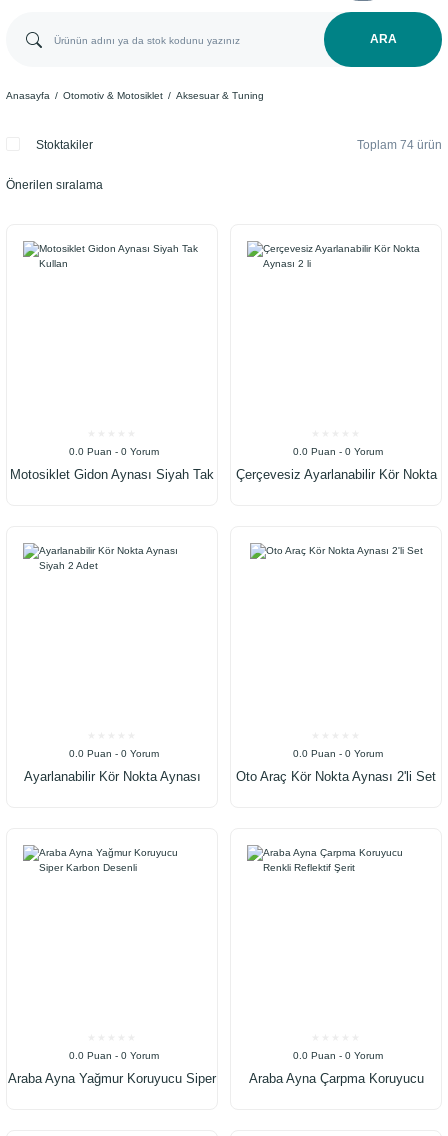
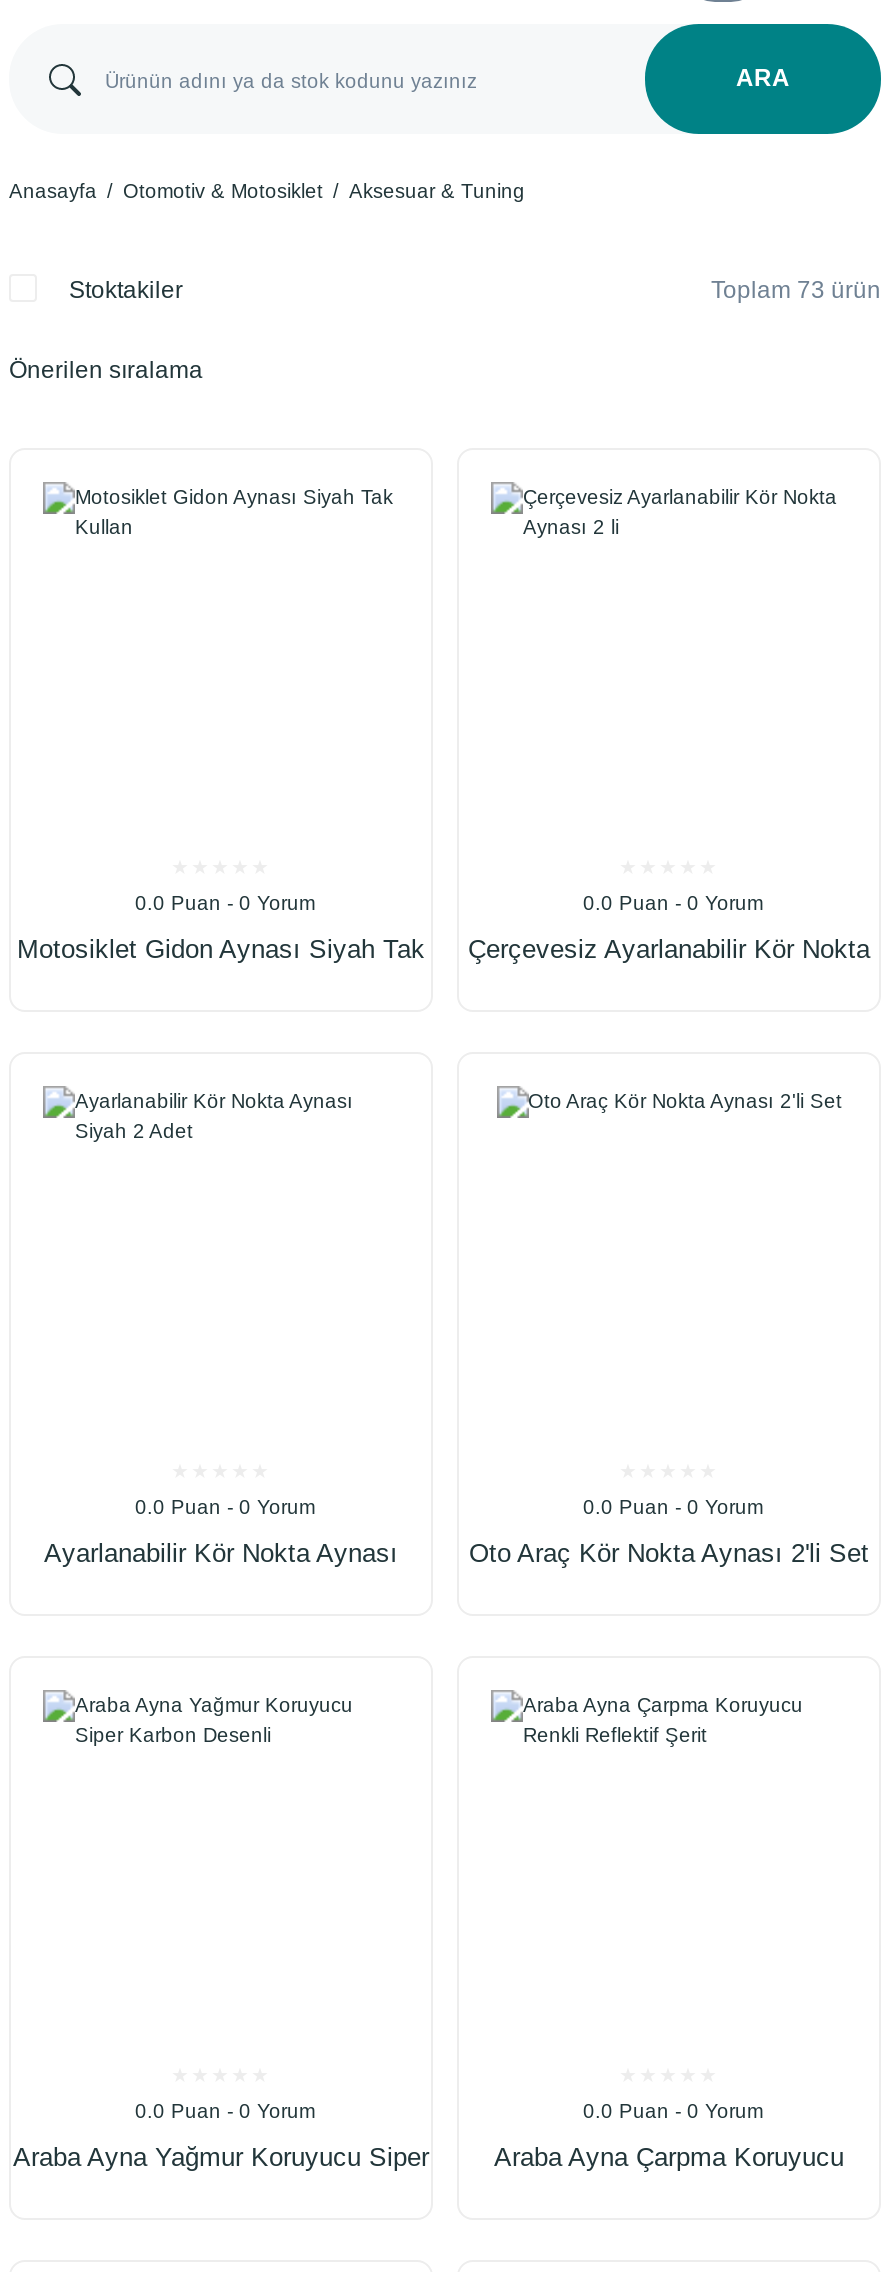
- Toplam 74 ürün
+ Toplam 73 ürün
